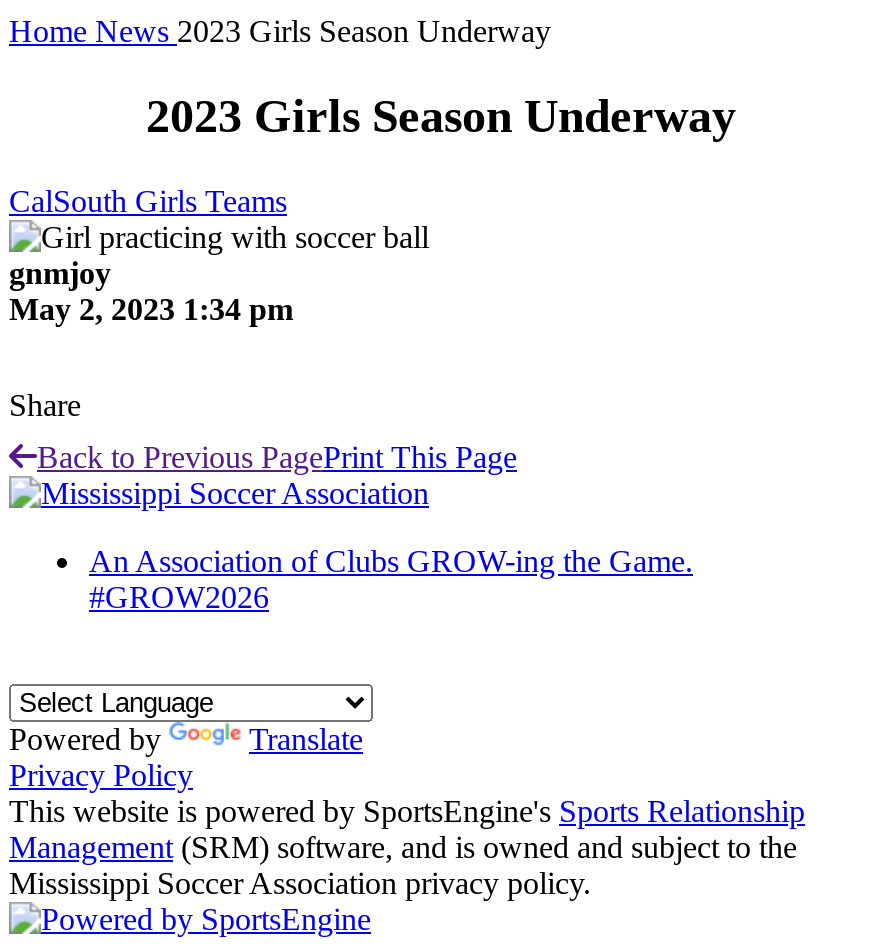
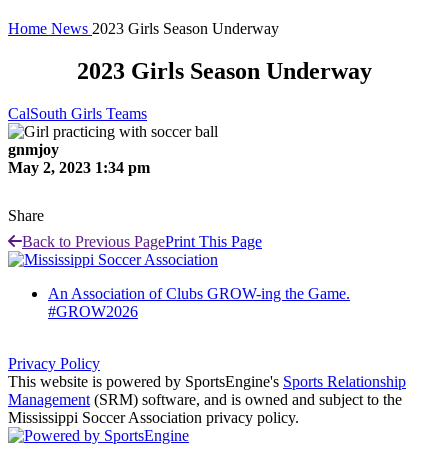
- Powered by
- Translate
